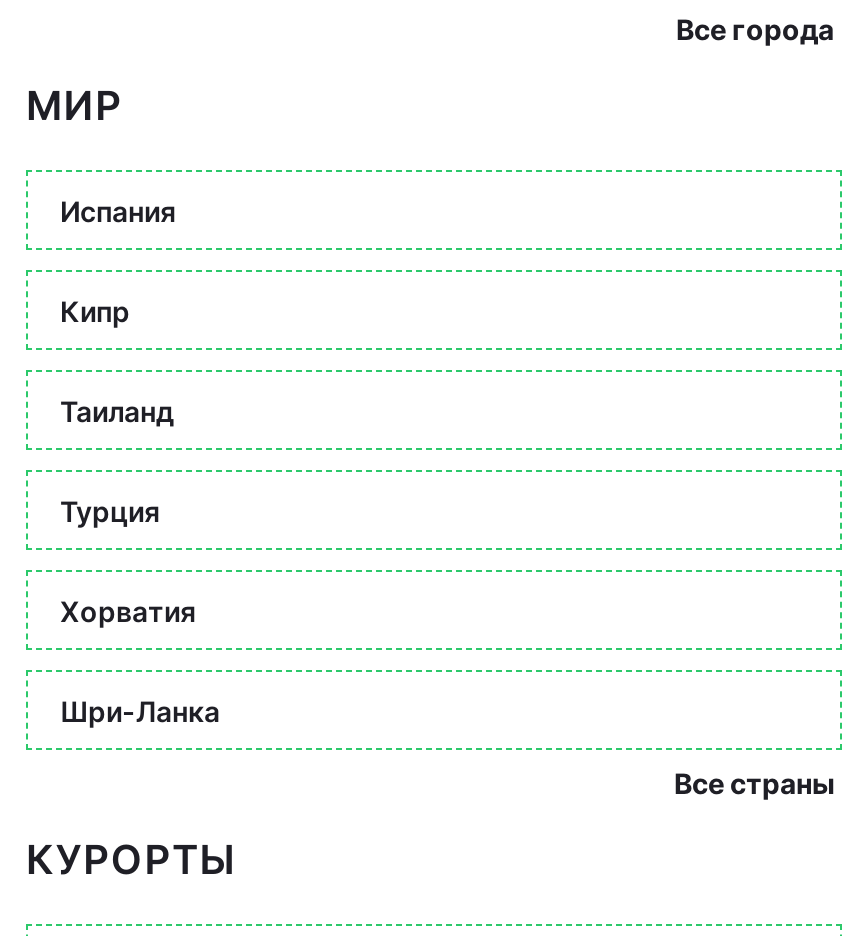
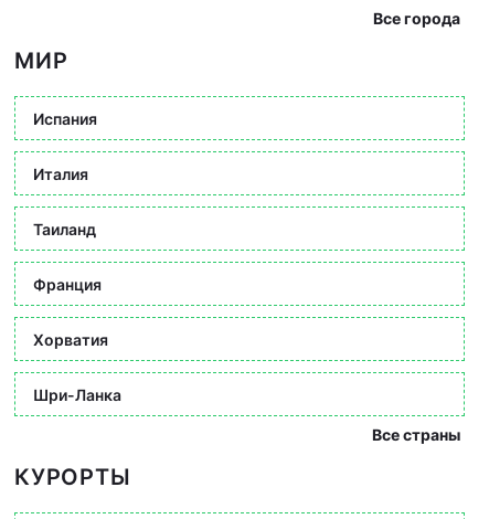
- Кипр
+ Италия

- Турция
+ Франция
